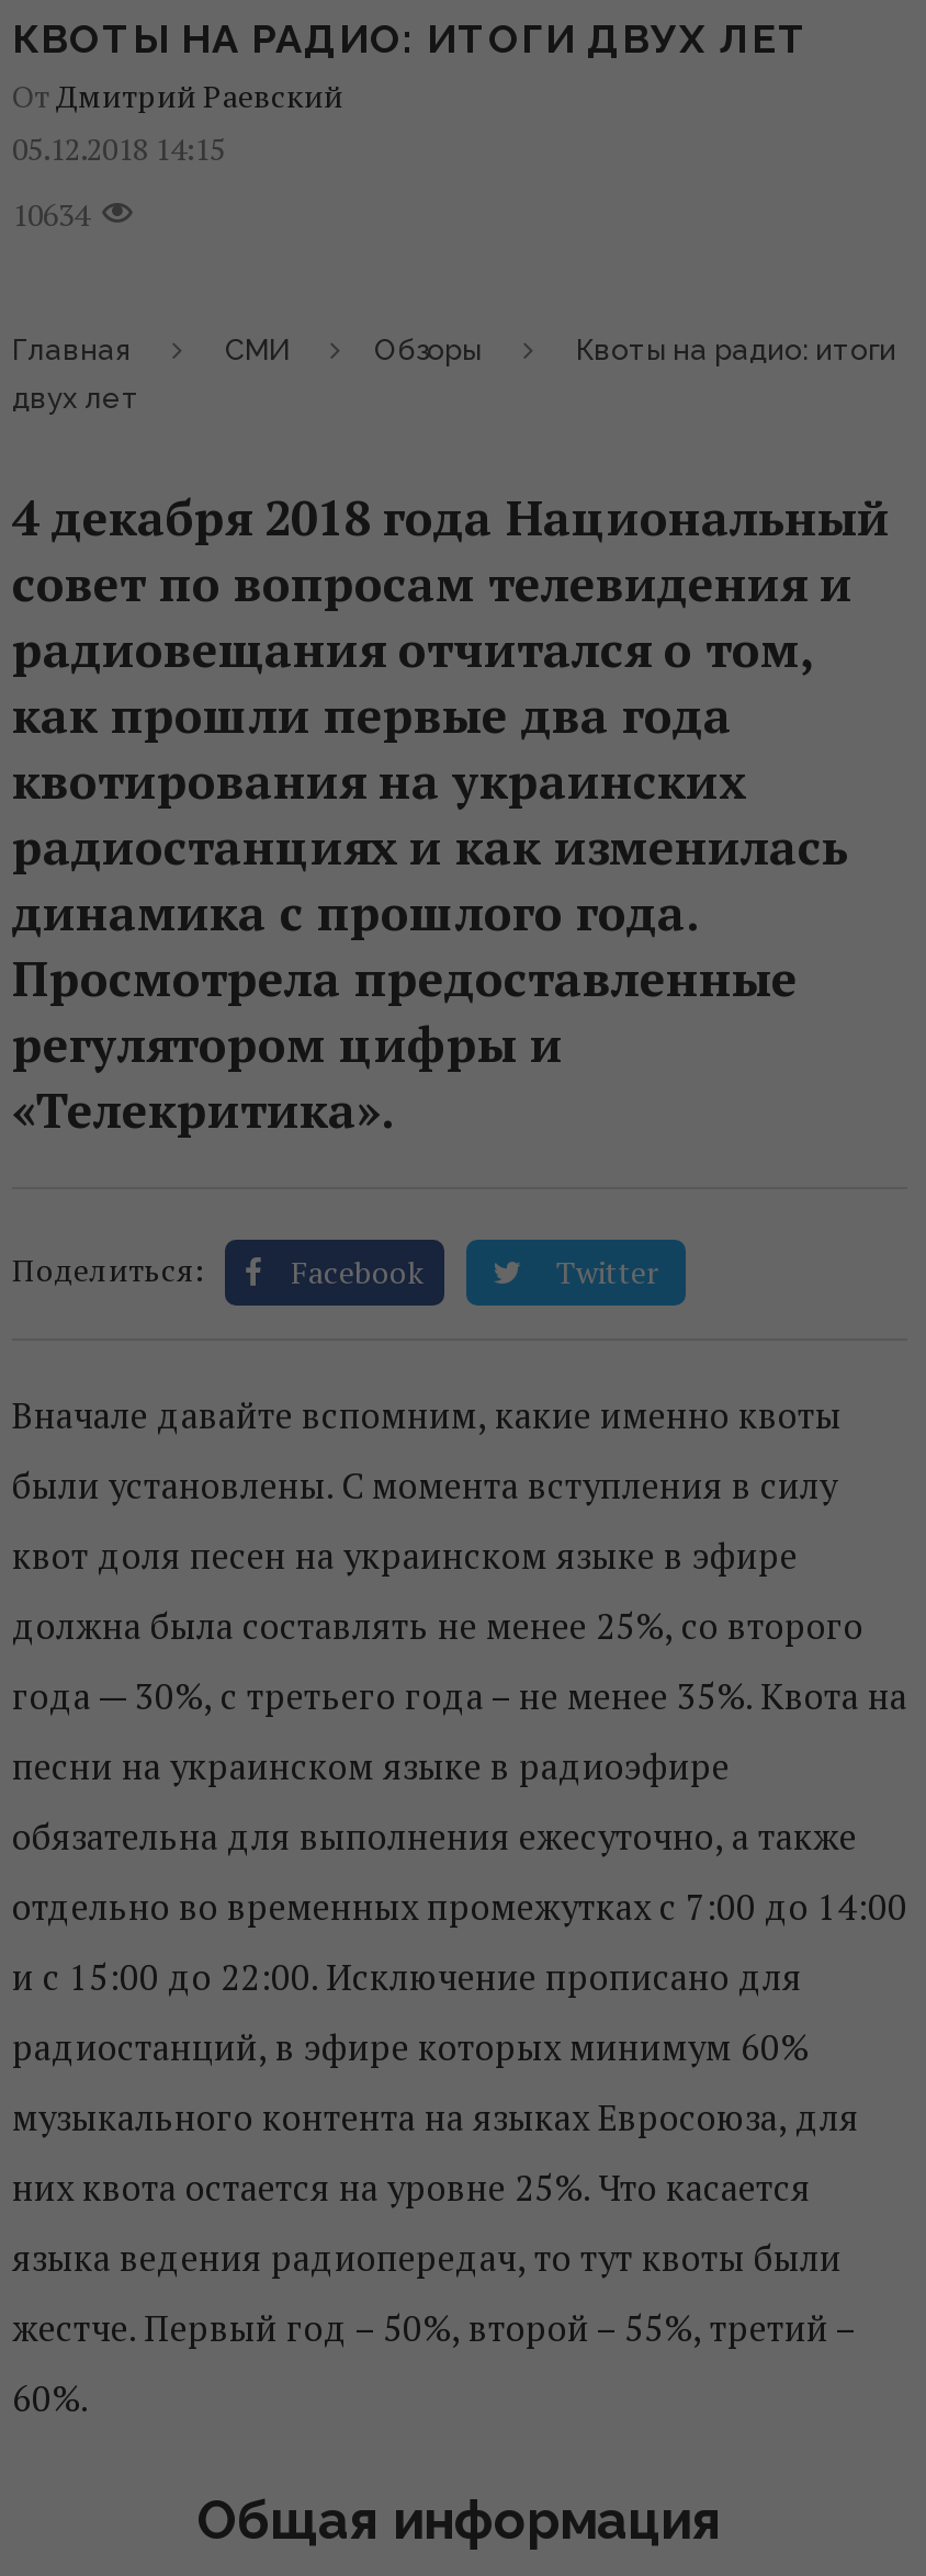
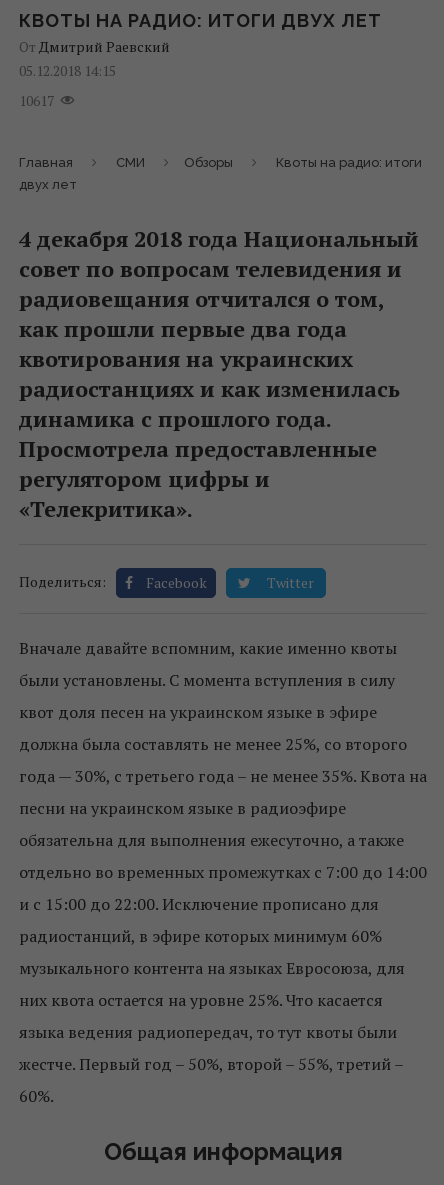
- 10634
+ 10617
